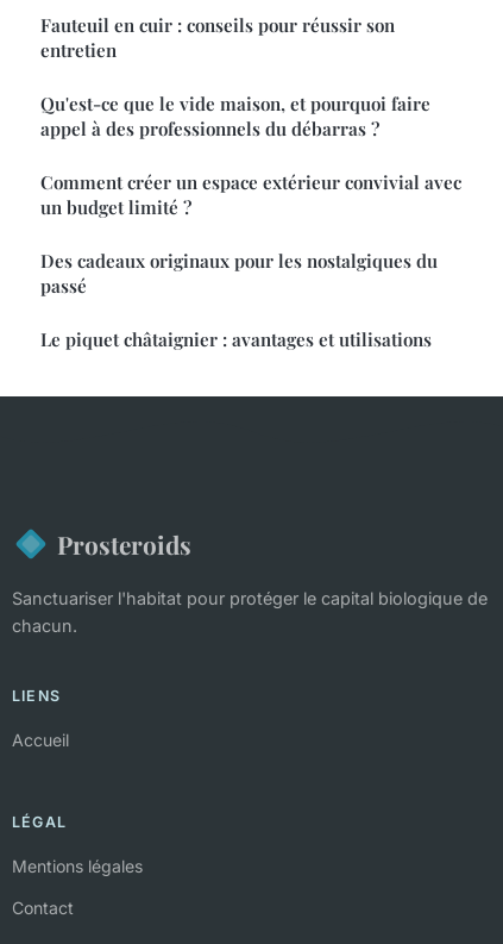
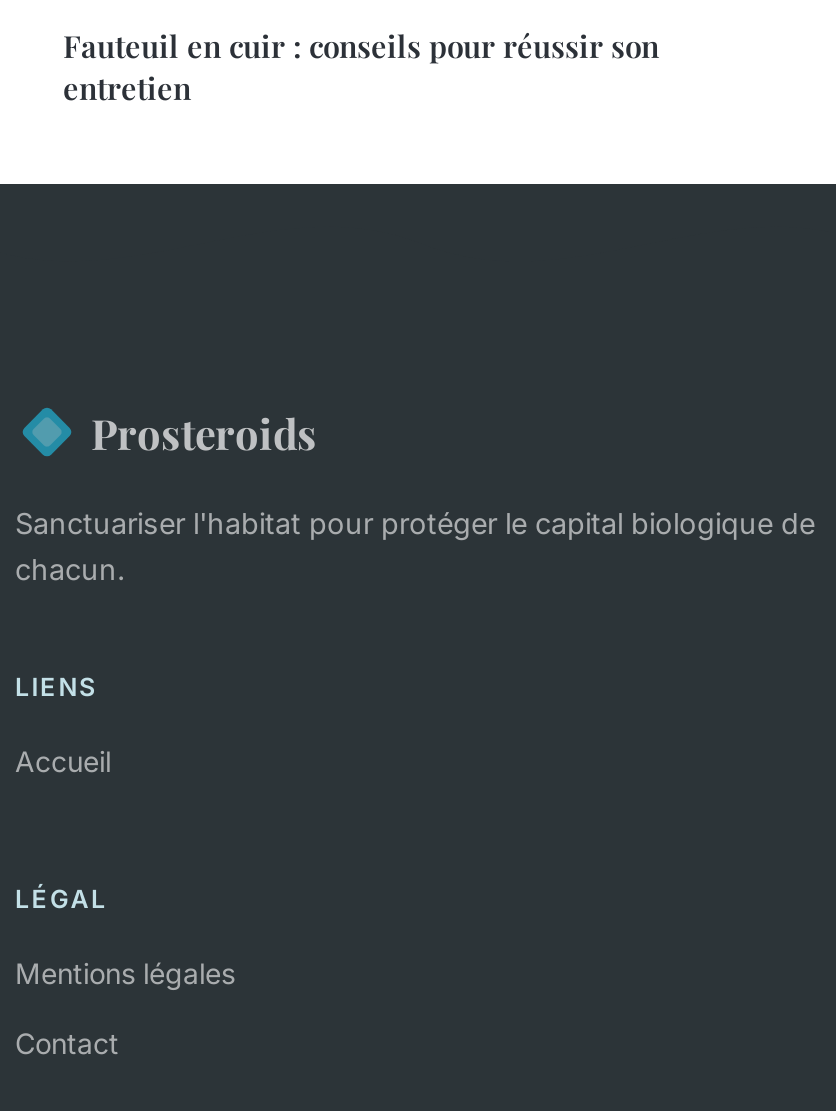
- Qu'est-ce que le vide maison, et pourquoi faire
- appel à des professionnels du débarras ?
- Comment créer un espace extérieur convivial avec
- un budget limité ?
- Des cadeaux originaux pour les nostalgiques du
- passé
- Le piquet châtaignier : avantages et utilisations
